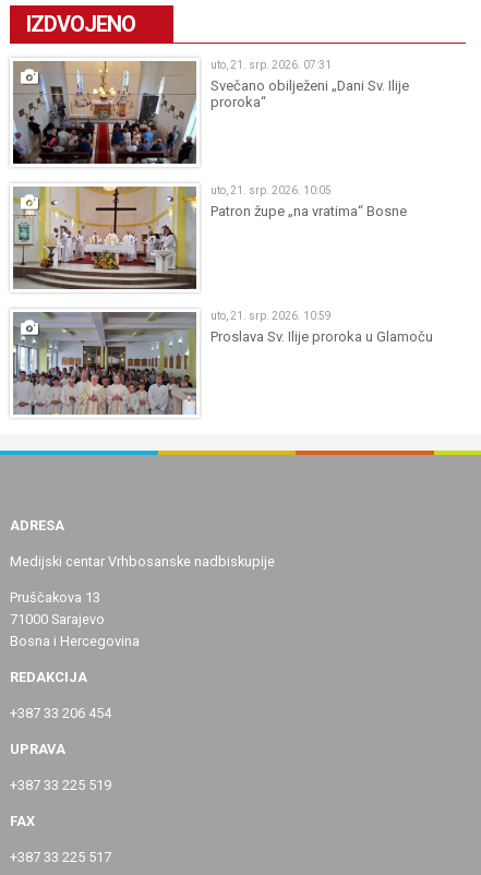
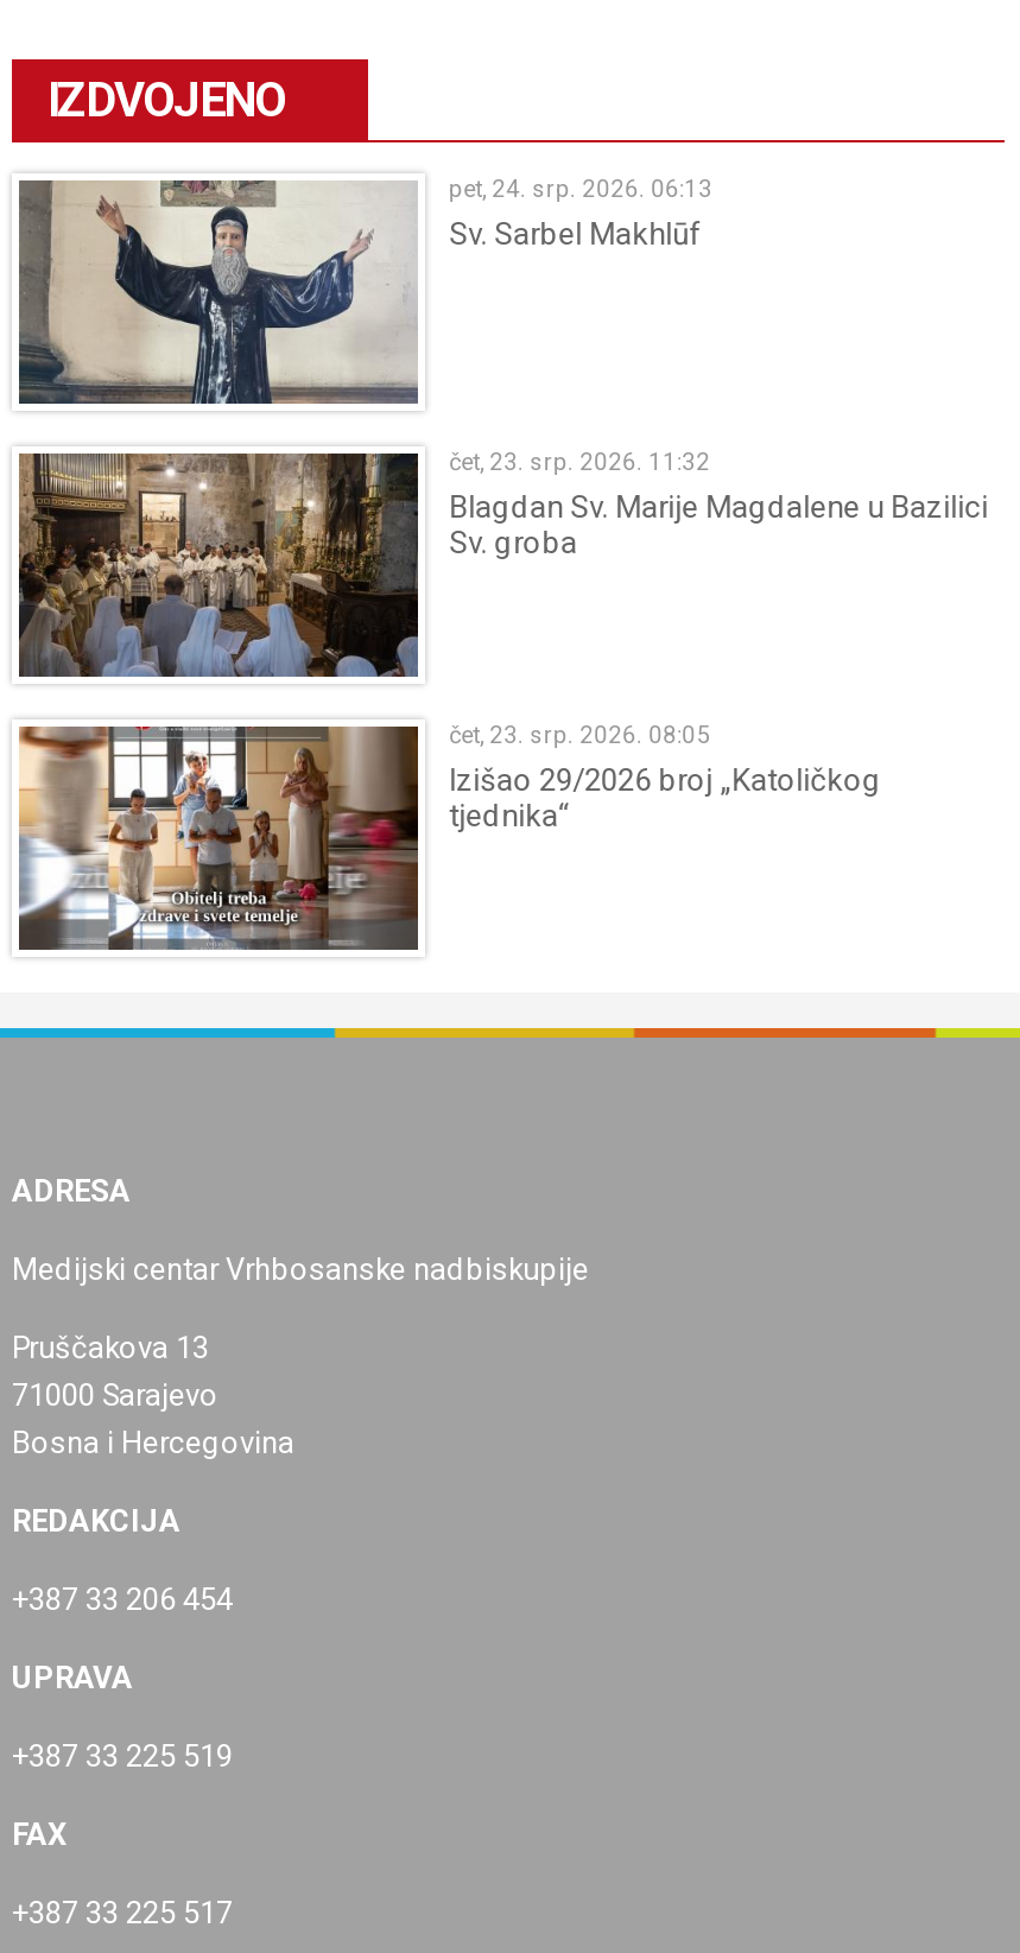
- [image]
- uto, 21. srp. 2026. 07:31
- Svečano obilježeni „Dani Sv. Ilije
- proroka“
+ [image]
+ pet, 24. srp. 2026. 06:13
+ Sv. Sarbel Makhlūf

- [image]
- uto, 21. srp. 2026. 10:05
- Patron župe „na vratima“ Bosne
+ [image]
+ čet, 23. srp. 2026. 11:32
+ Blagdan Sv. Marije Magdalene u Bazilici
+ Sv. groba

- [image]
- uto, 21. srp. 2026. 10:59
- Proslava Sv. Ilije proroka u Glamoču
+ [image]
+ čet, 23. srp. 2026. 08:05
+ Izišao 29/2026 broj „Katoličkog
+ tjednika“
